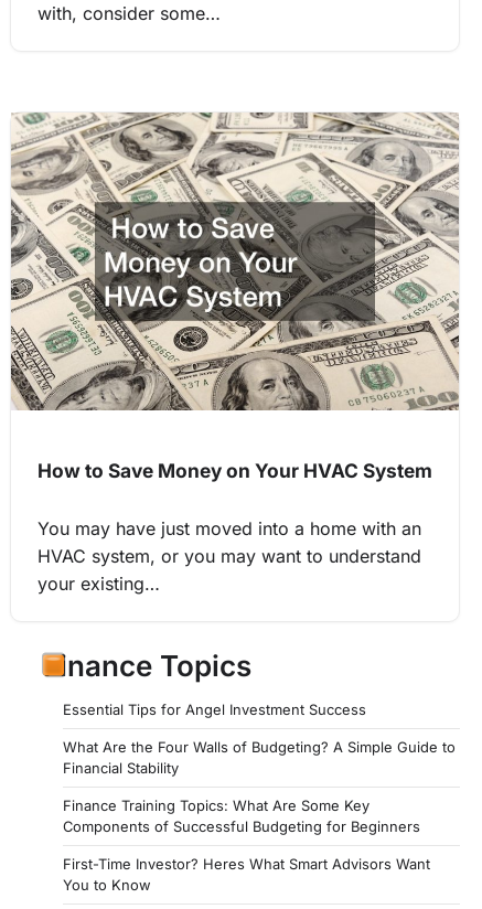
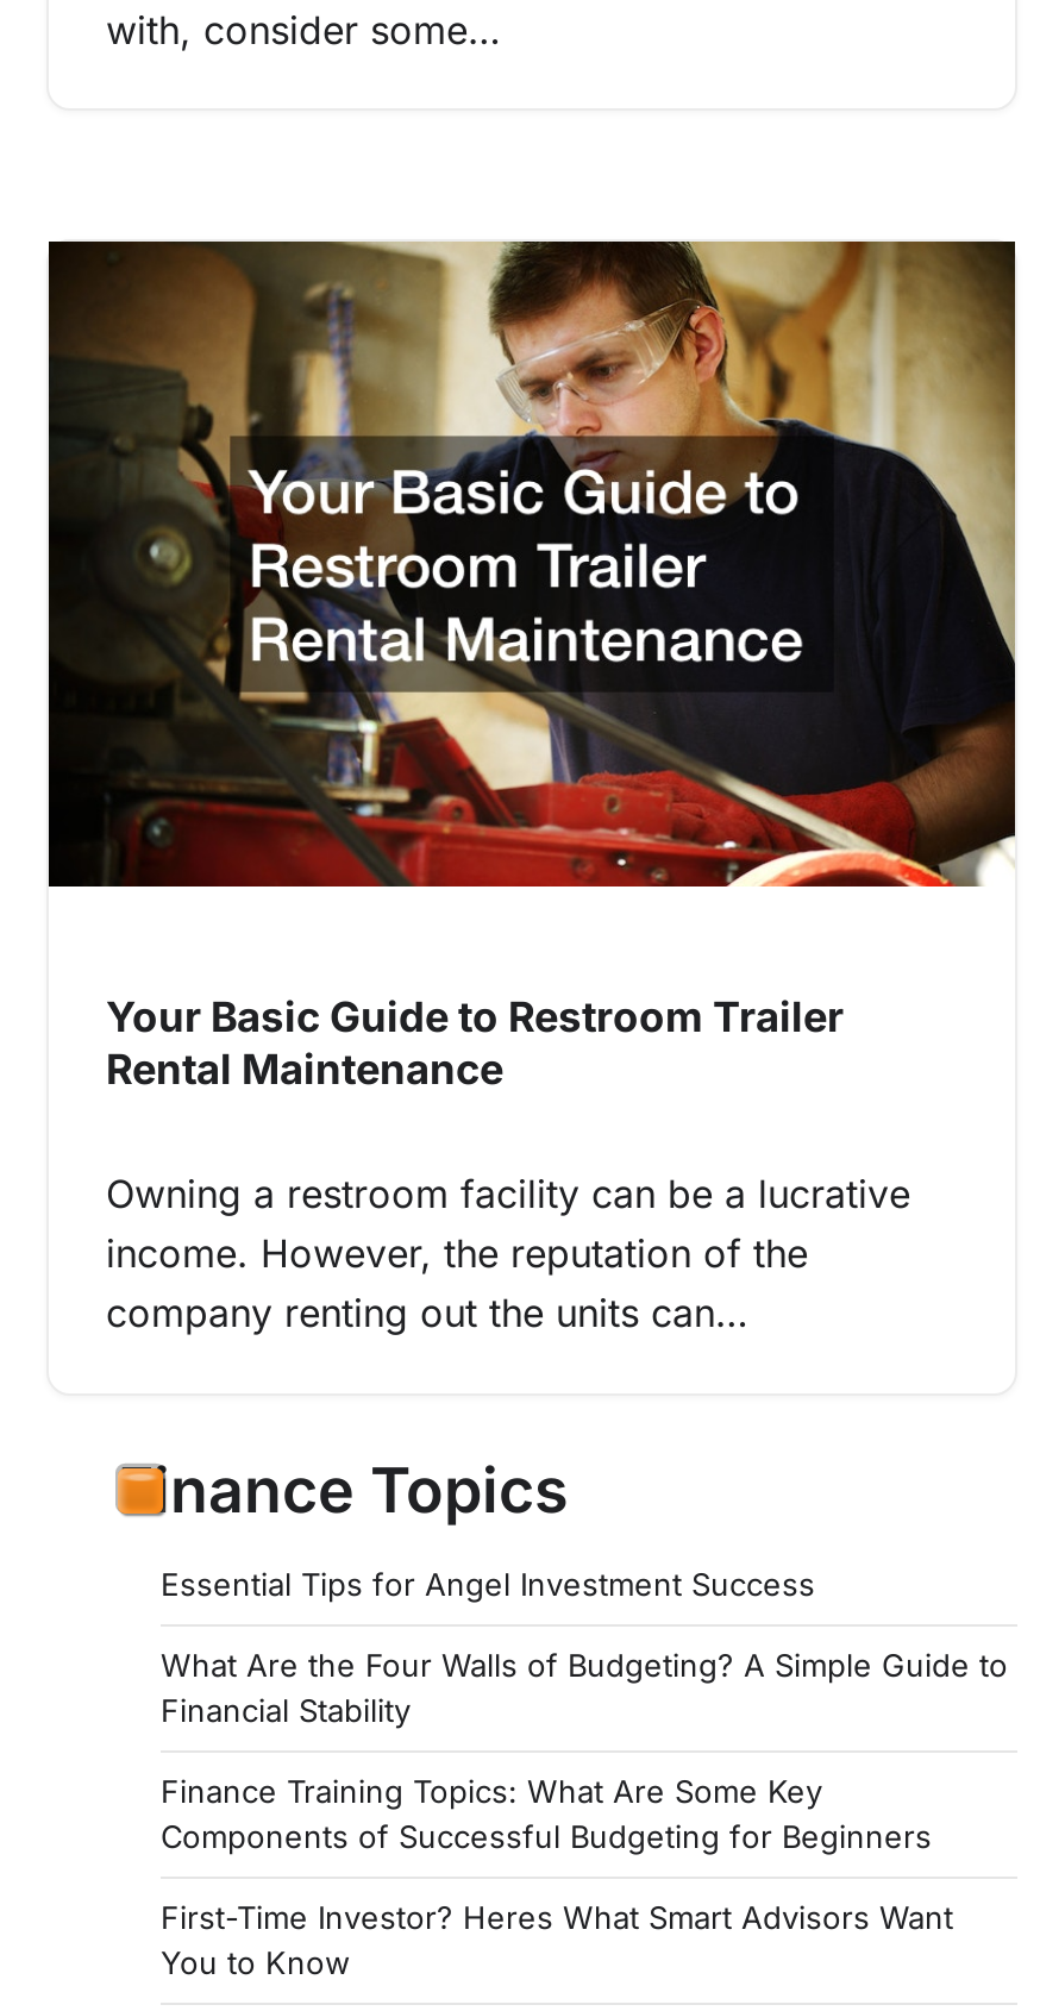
- [image]
+ [image]

- How to Save Money on Your HVAC System
+ Your Basic Guide to Restroom Trailer
+ Rental Maintenance

- You may have just moved into a home with an
- HVAC system, or you may want to understand
- your existing…
+ Owning a restroom facility can be a lucrative
+ income. However, the reputation of the
+ company renting out the units can…
